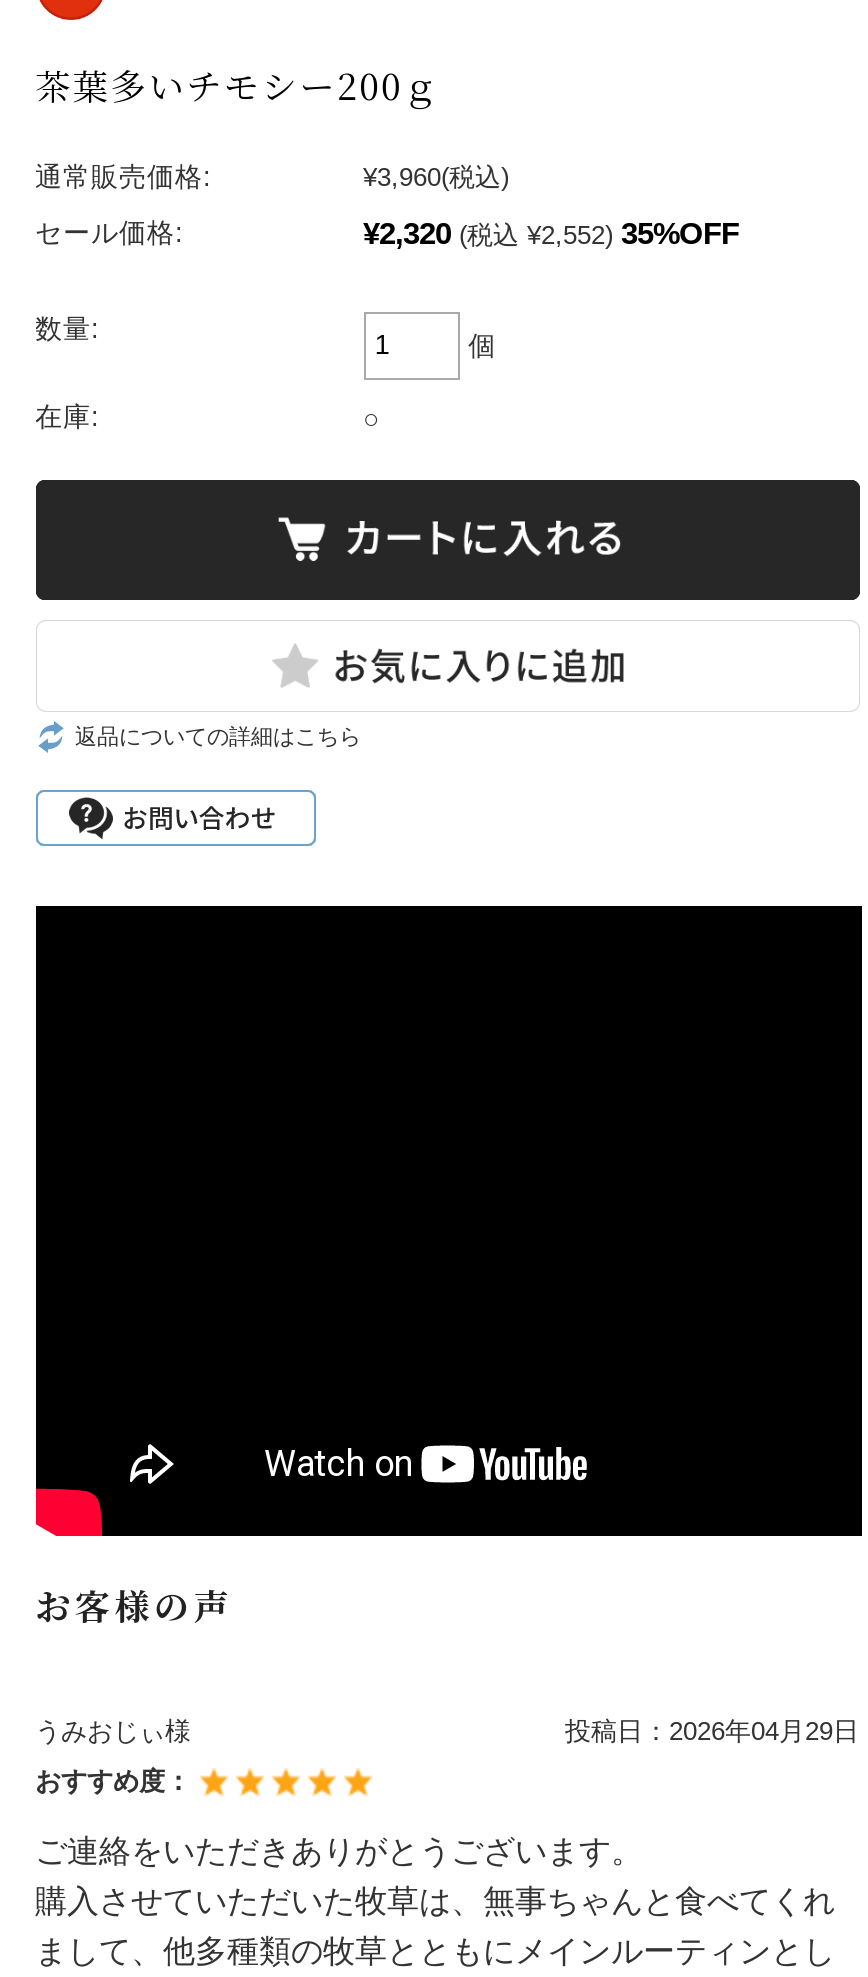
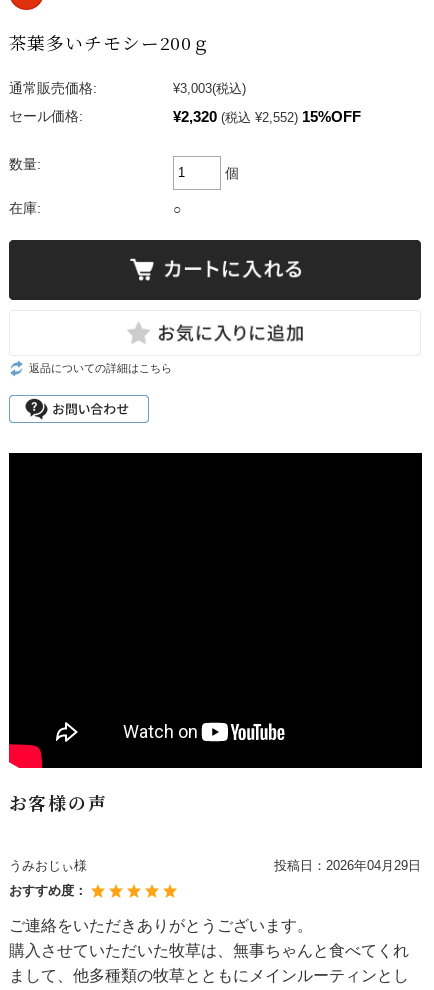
- ¥3,960(税込)
+ ¥3,003(税込)

- ¥2,320 (税込 ¥2,552) 35%OFF
+ ¥2,320 (税込 ¥2,552) 15%OFF
